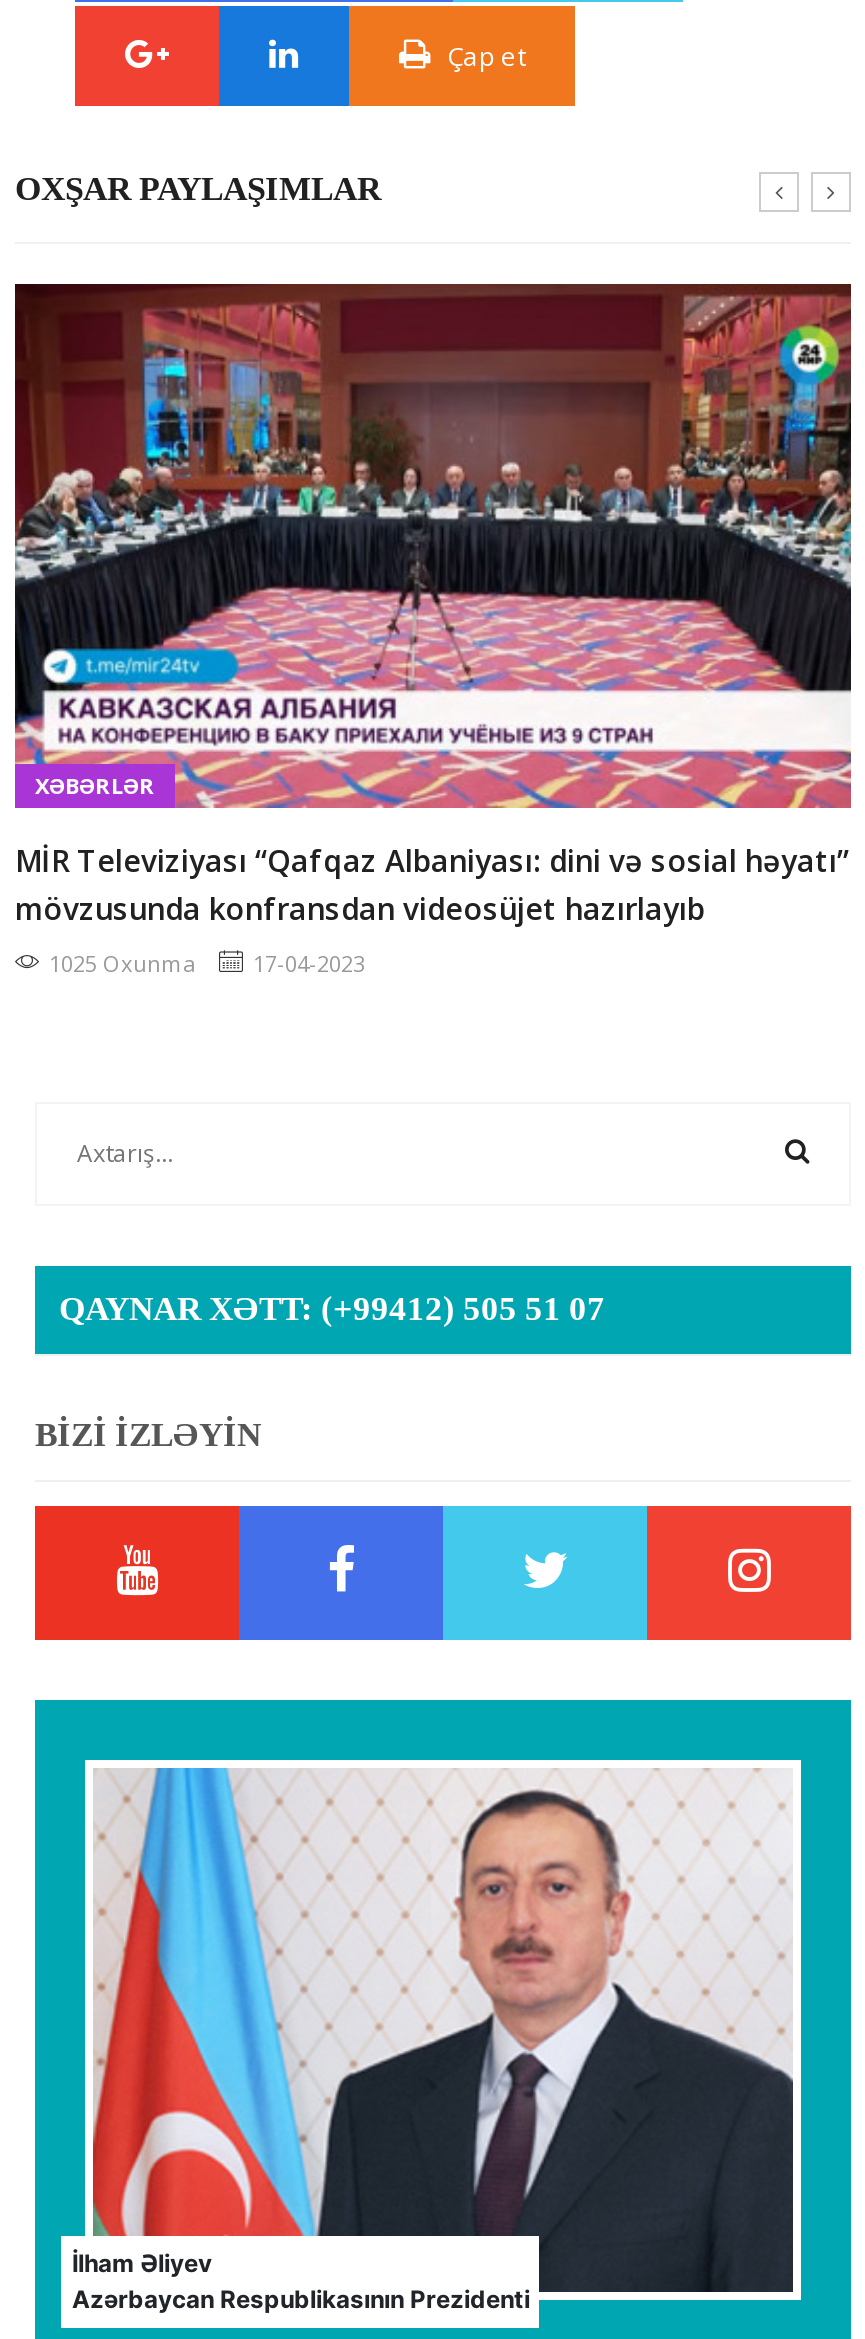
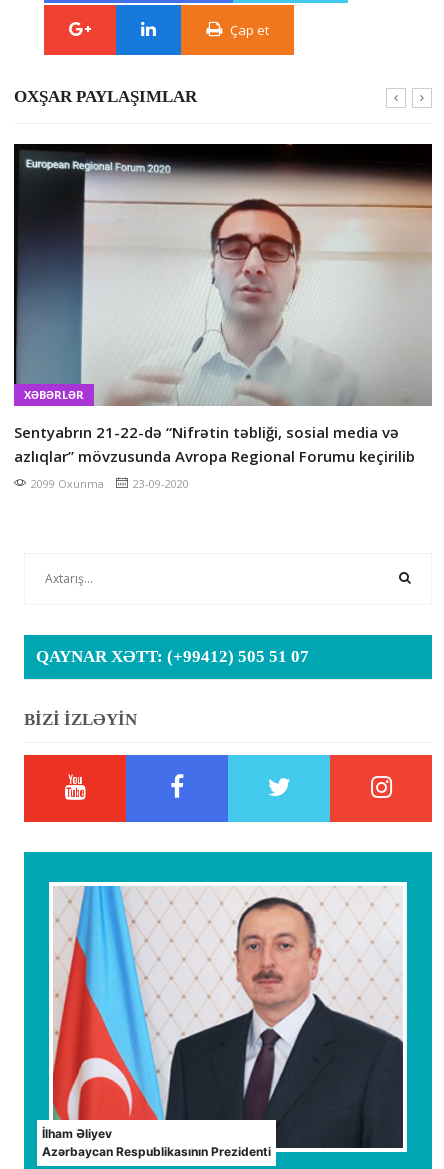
- [image]
- MİR Televiziyası “Qafqaz Albaniyası: dini və sosial həyatı”
- mövzusunda konfransdan videosüjet hazırlayıb
+ [image]
+ Sentyabrın 21-22-də “Nifrətin təbliği, sosial media və
+ azlıqlar” mövzusunda Avropa Regional Forumu keçirilib

- 1025 Oxunma
- 17-04-2023
+ 2099 Oxunma
+ 23-09-2020
